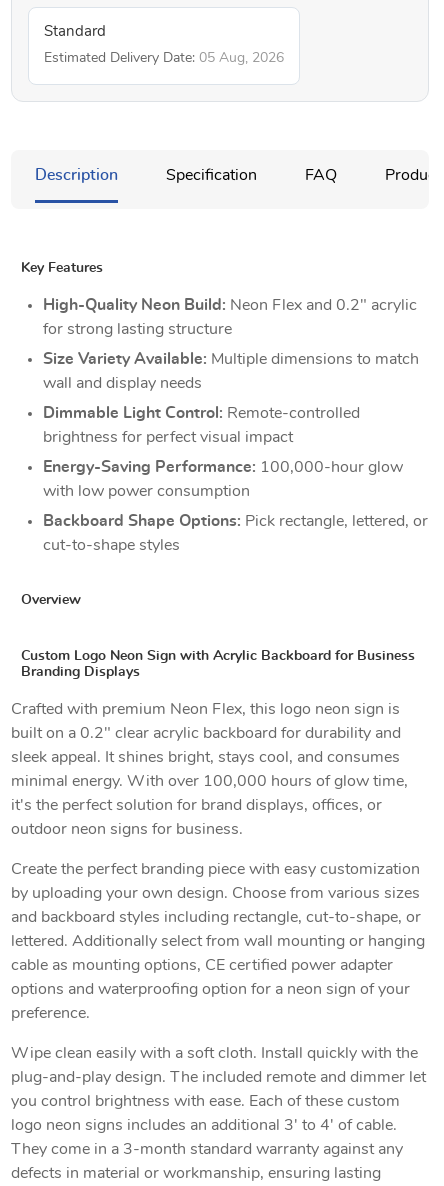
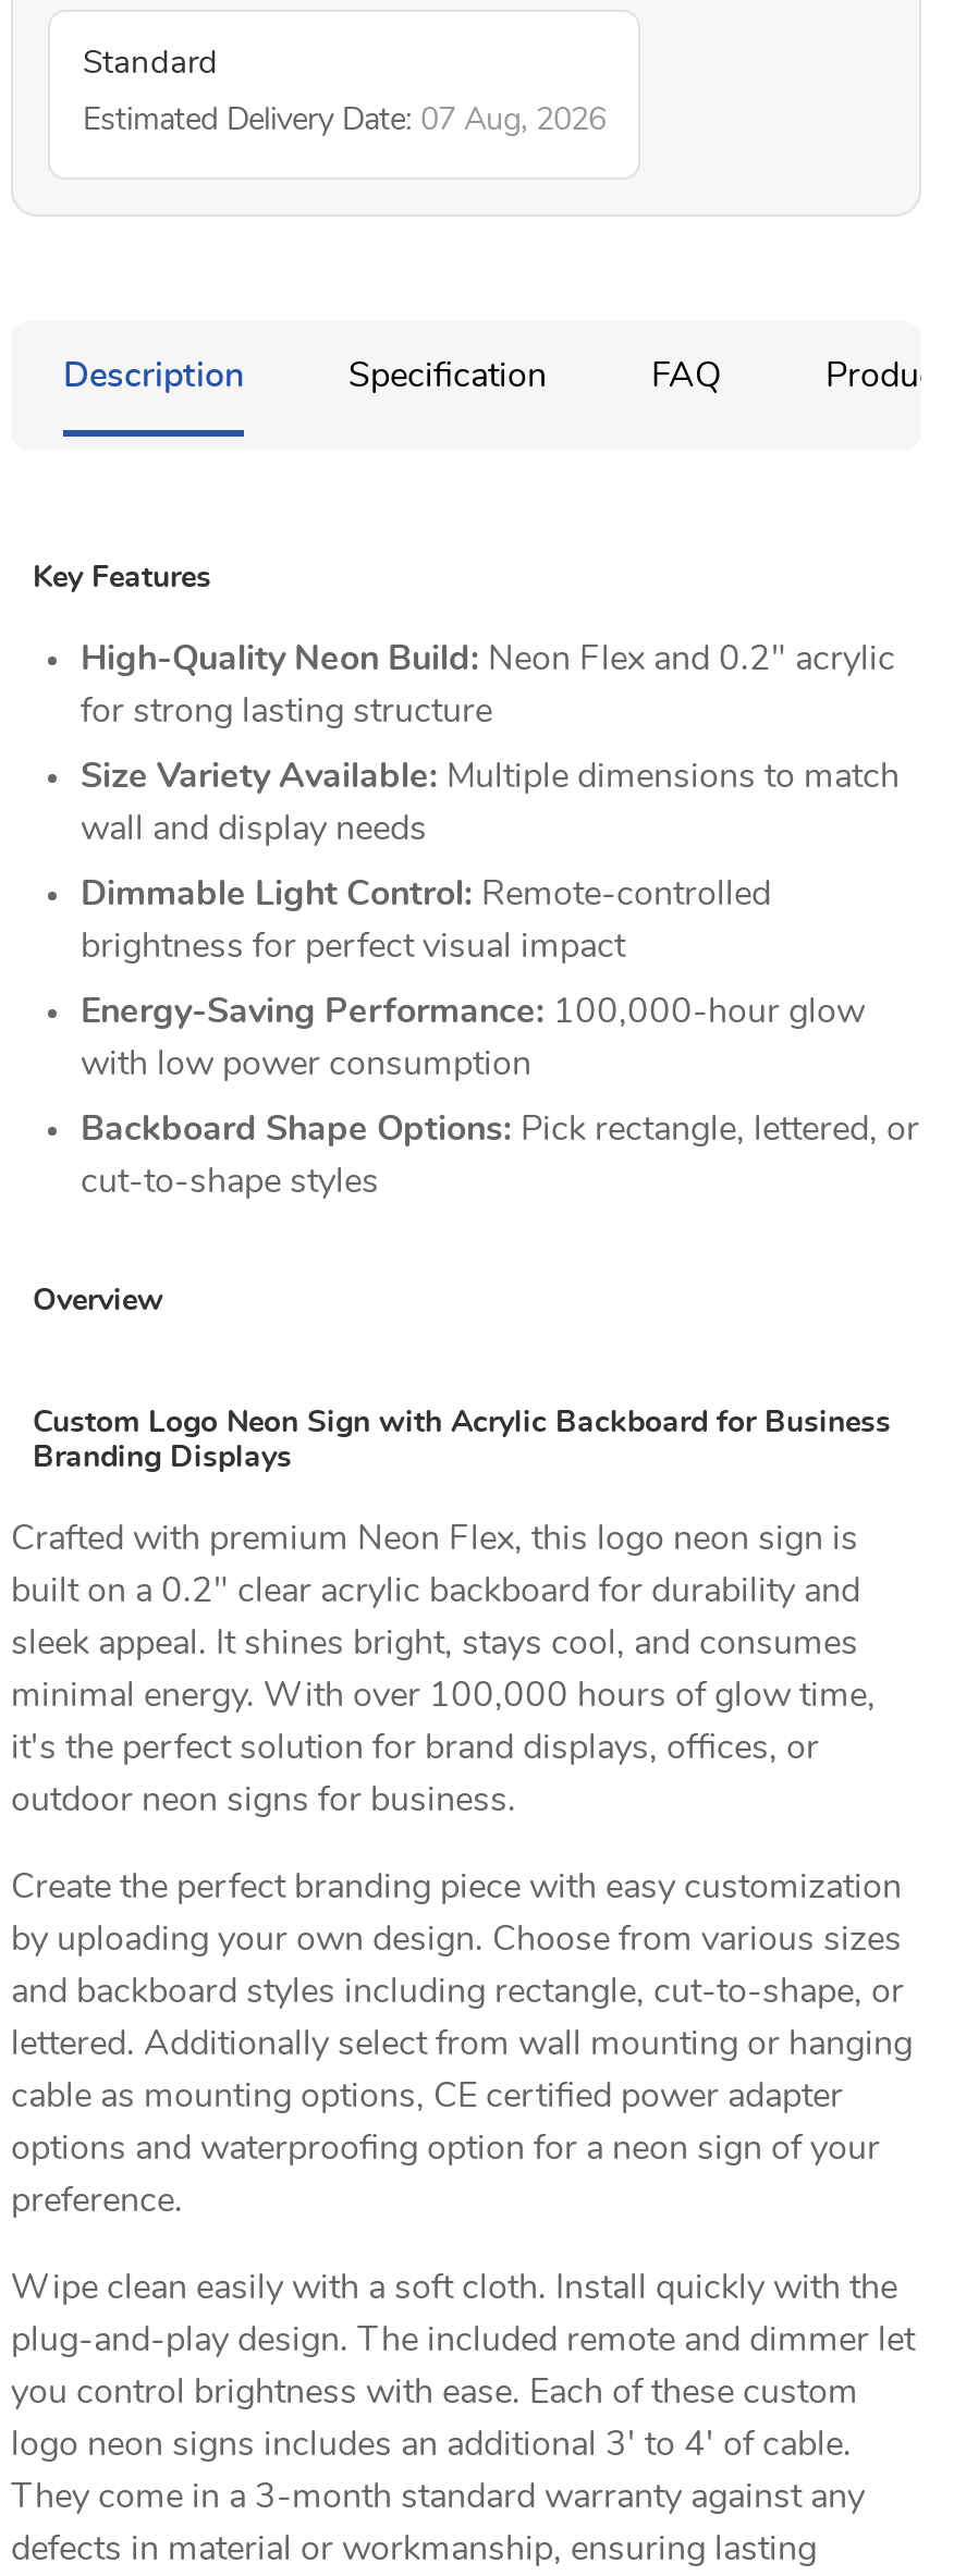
- Estimated Delivery Date: 05 Aug, 2026
+ Estimated Delivery Date: 07 Aug, 2026
